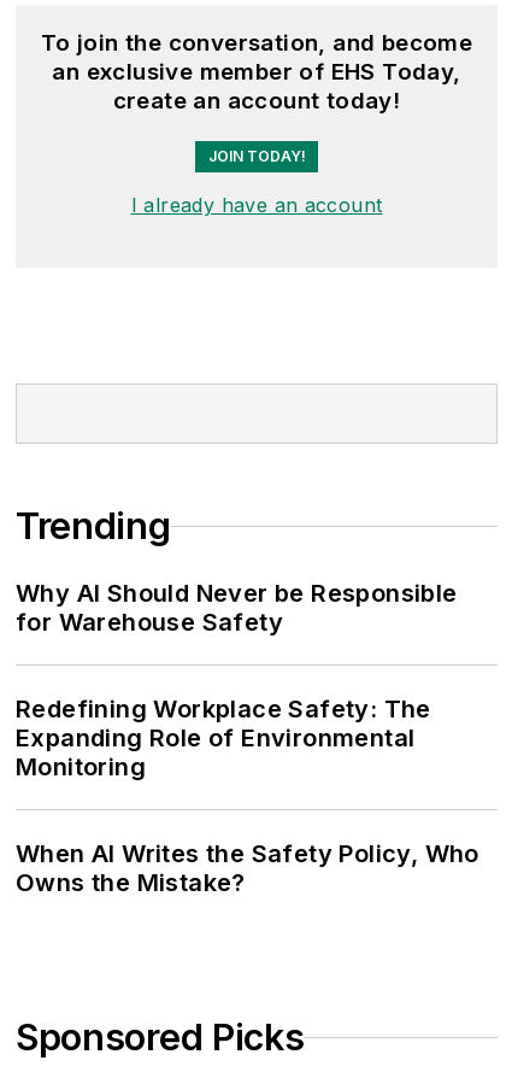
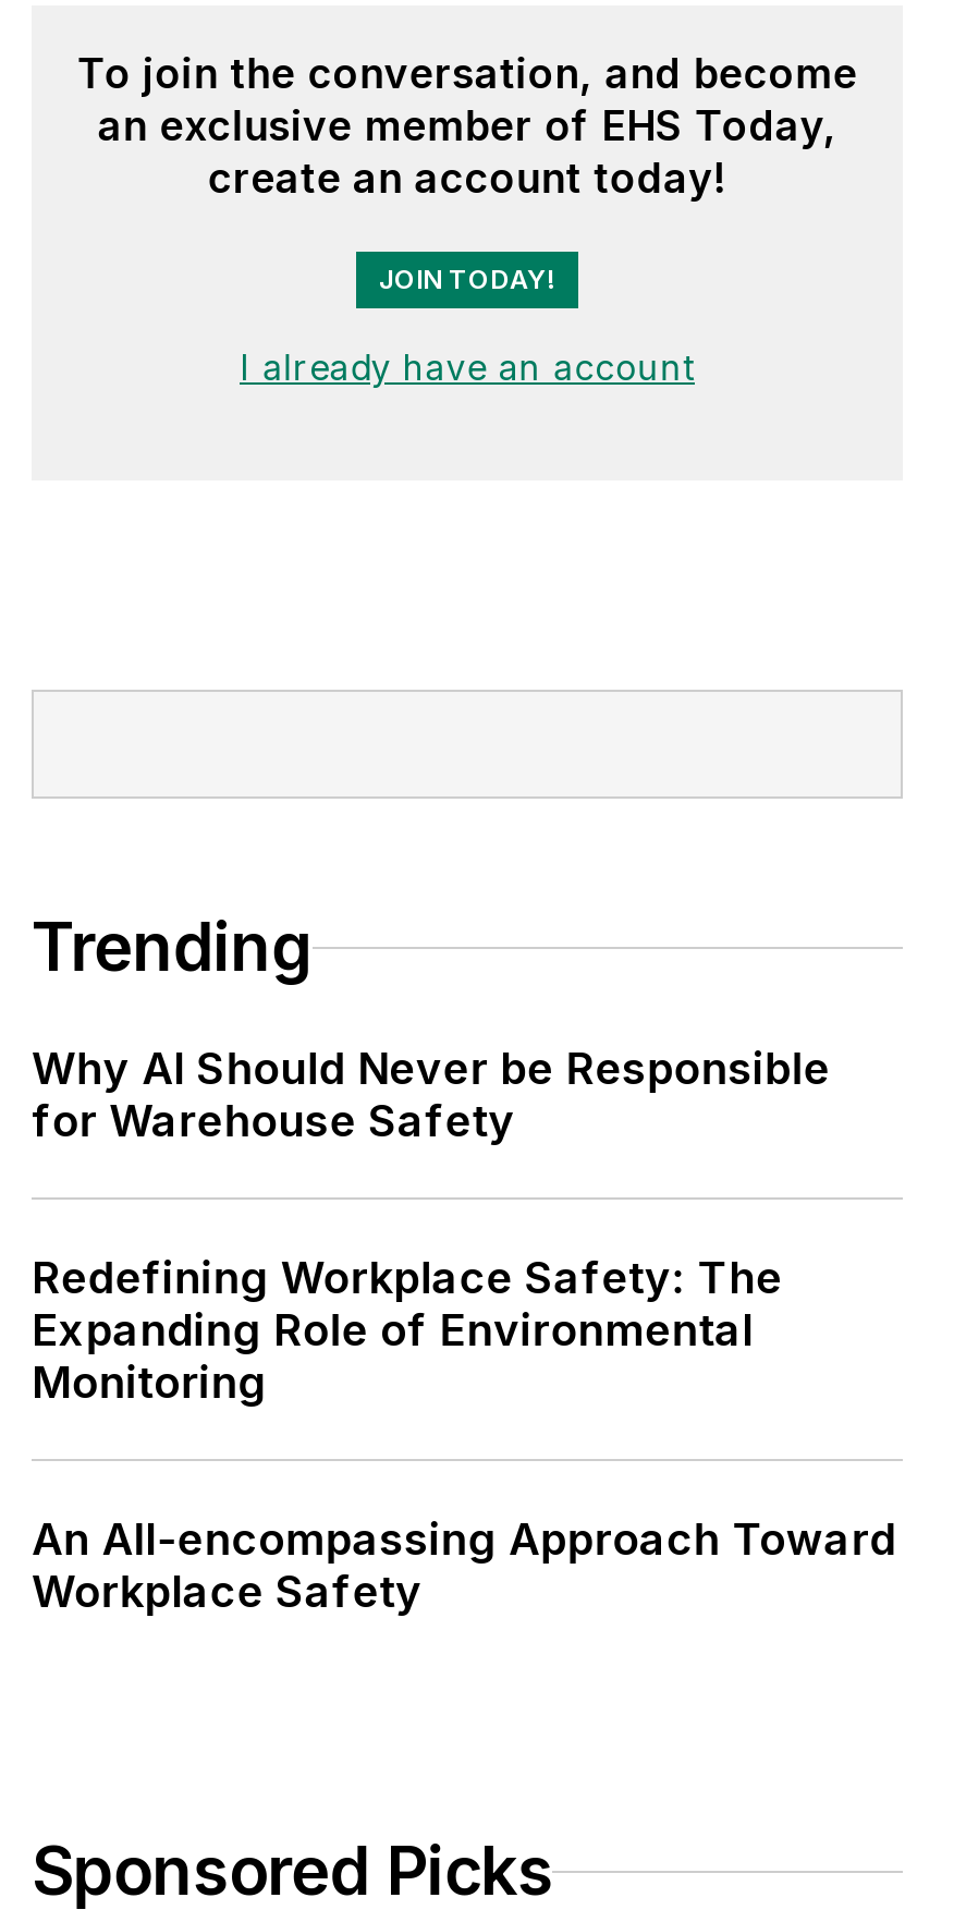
- When AI Writes the Safety Policy, Who
- Owns the Mistake?
+ An All-encompassing Approach Toward
+ Workplace Safety
